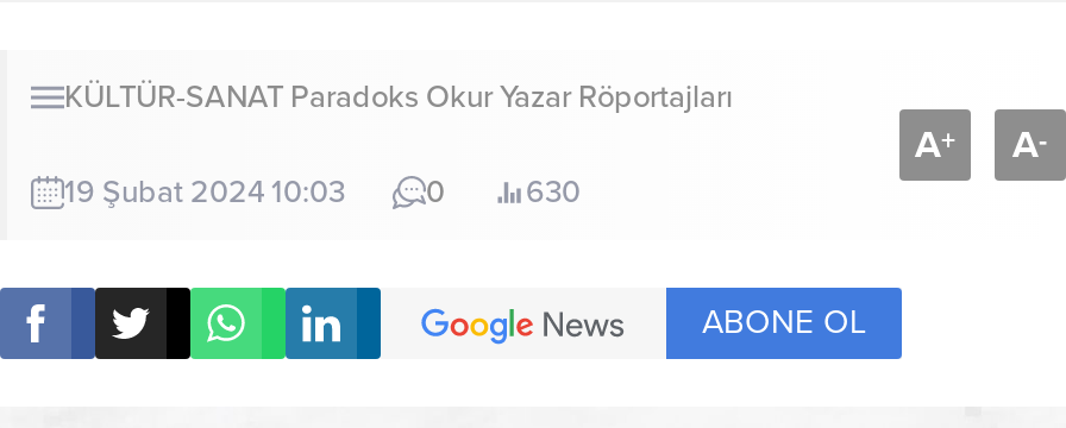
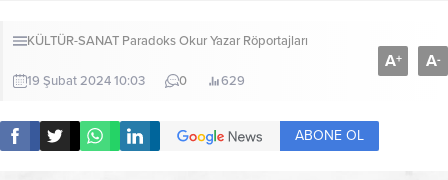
- 630
+ 629
